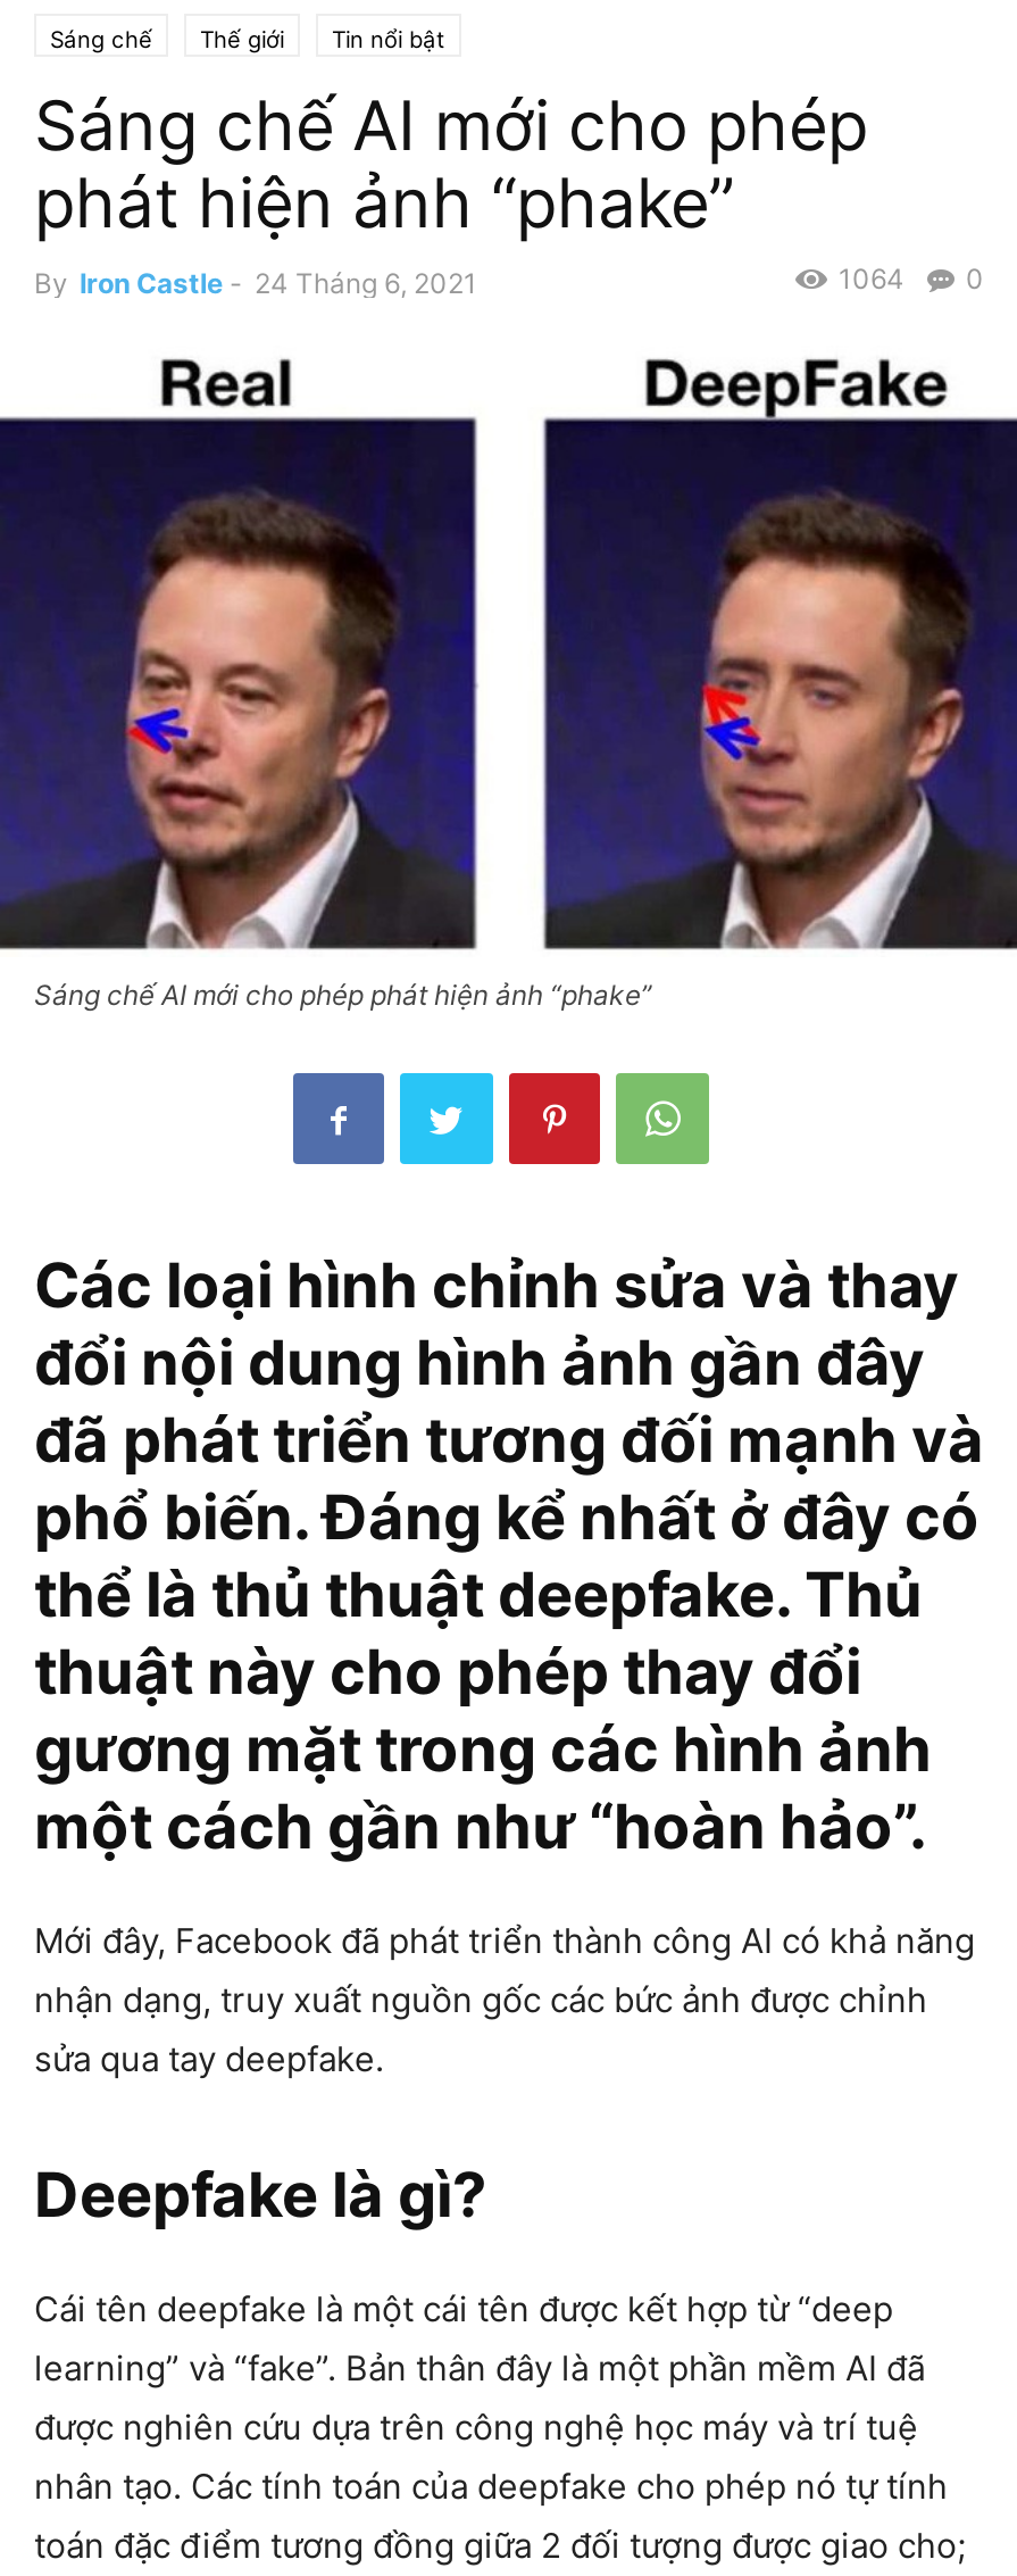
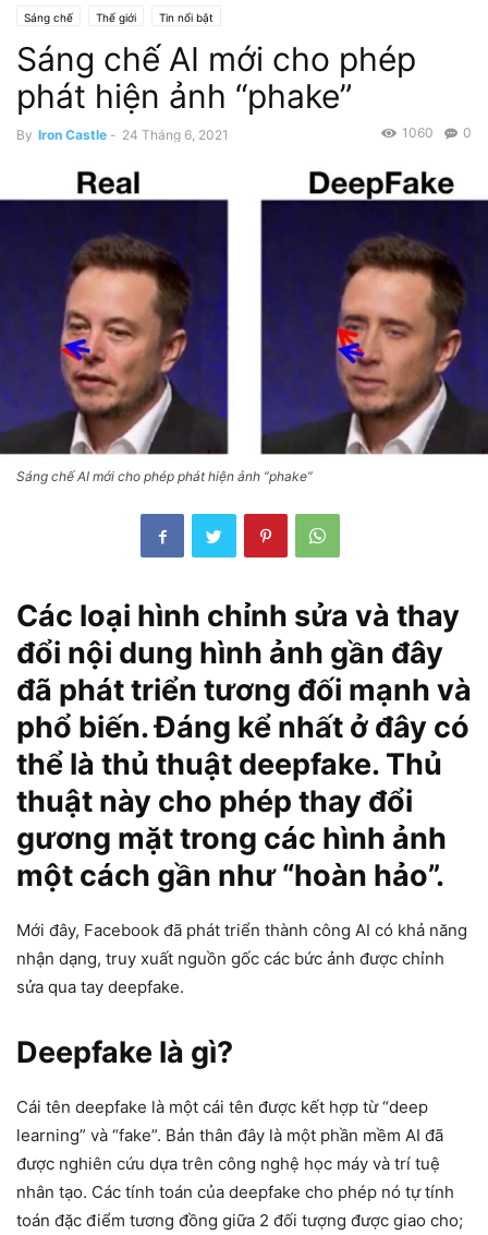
- 1064 0
+ 1060 0
